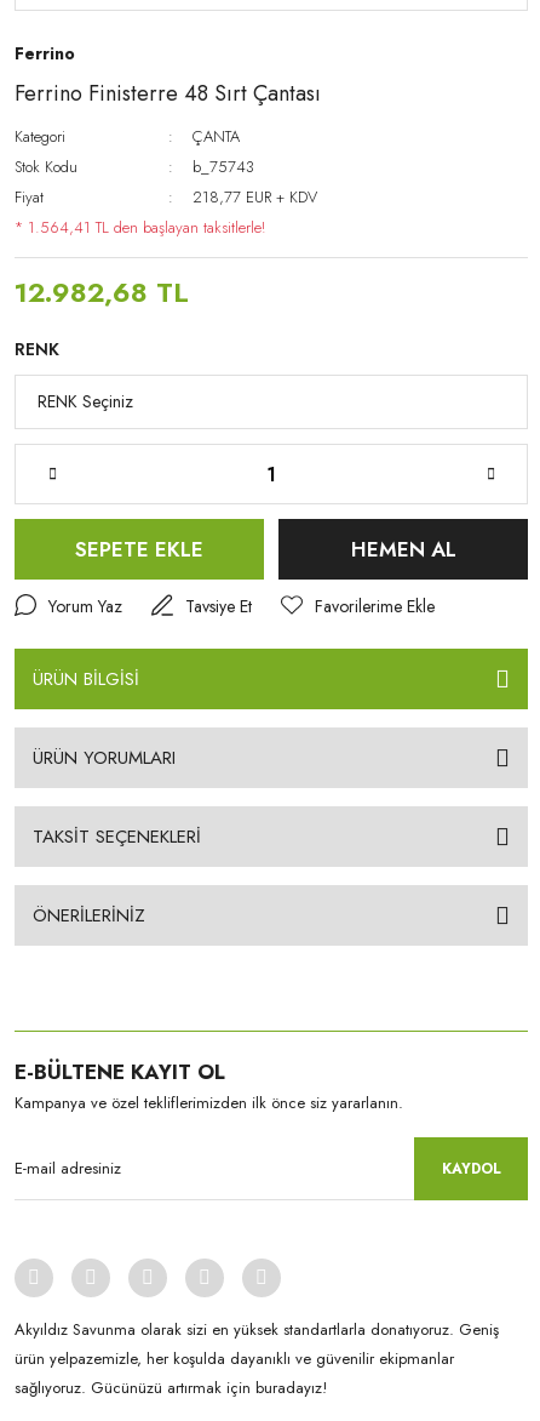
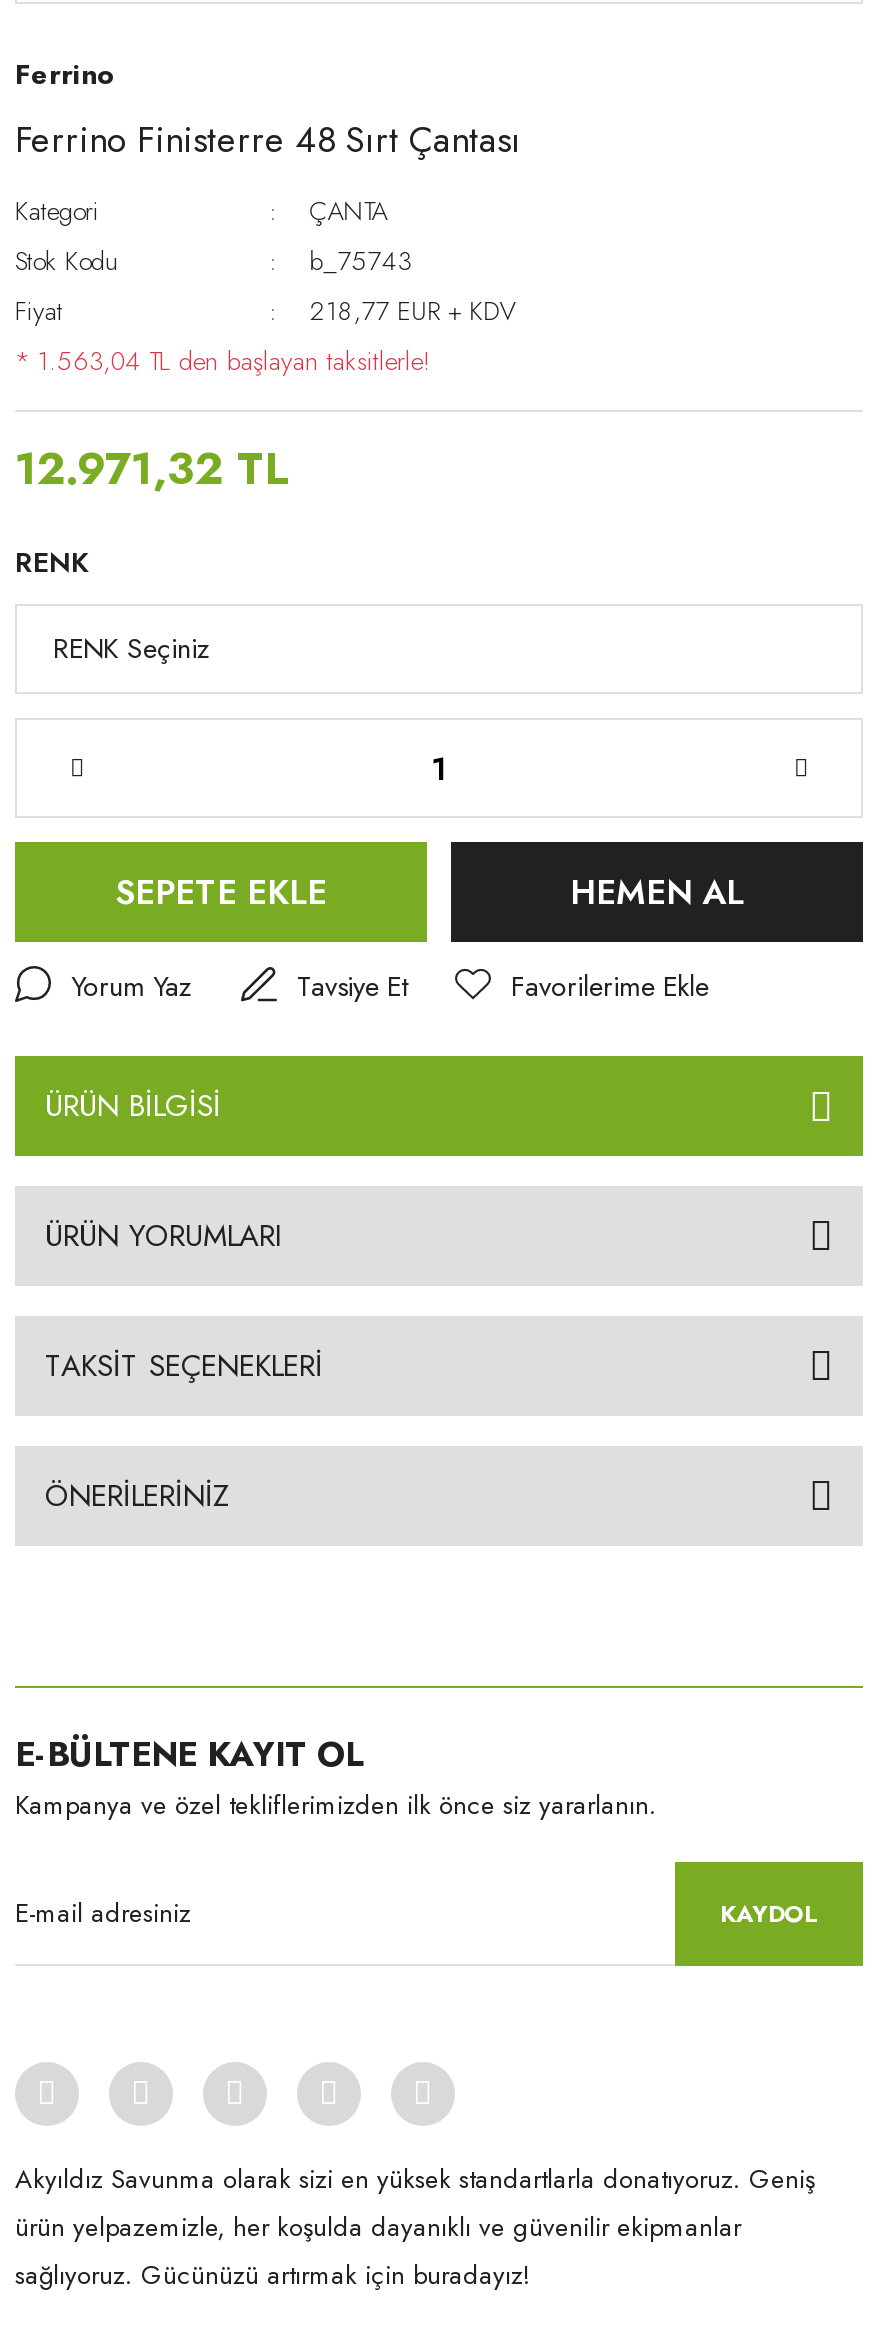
- * 1.564,41 TL den başlayan taksitlerle!
+ * 1.563,04 TL den başlayan taksitlerle!

- 12.982,68 TL
+ 12.971,32 TL
